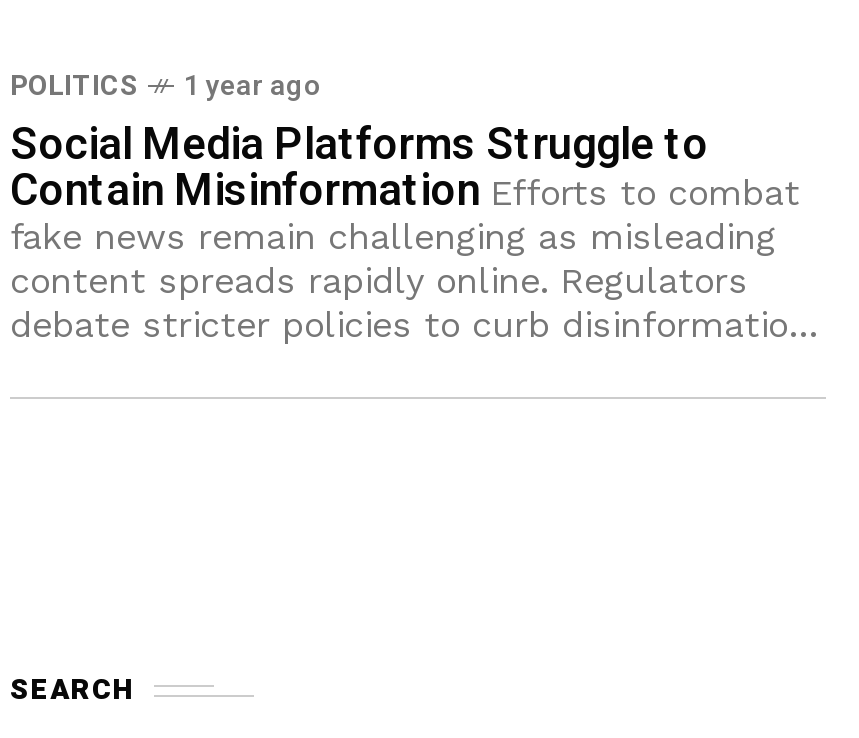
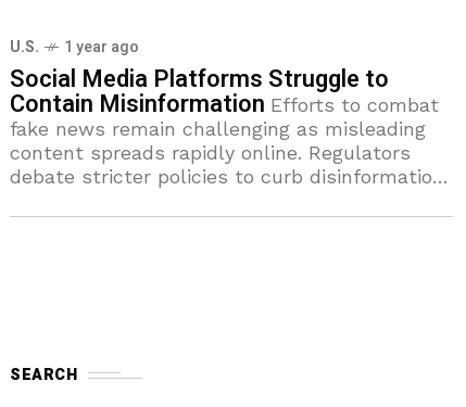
- POLITICS
+ U.S.
